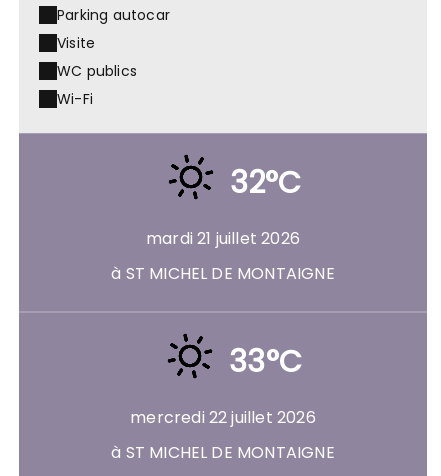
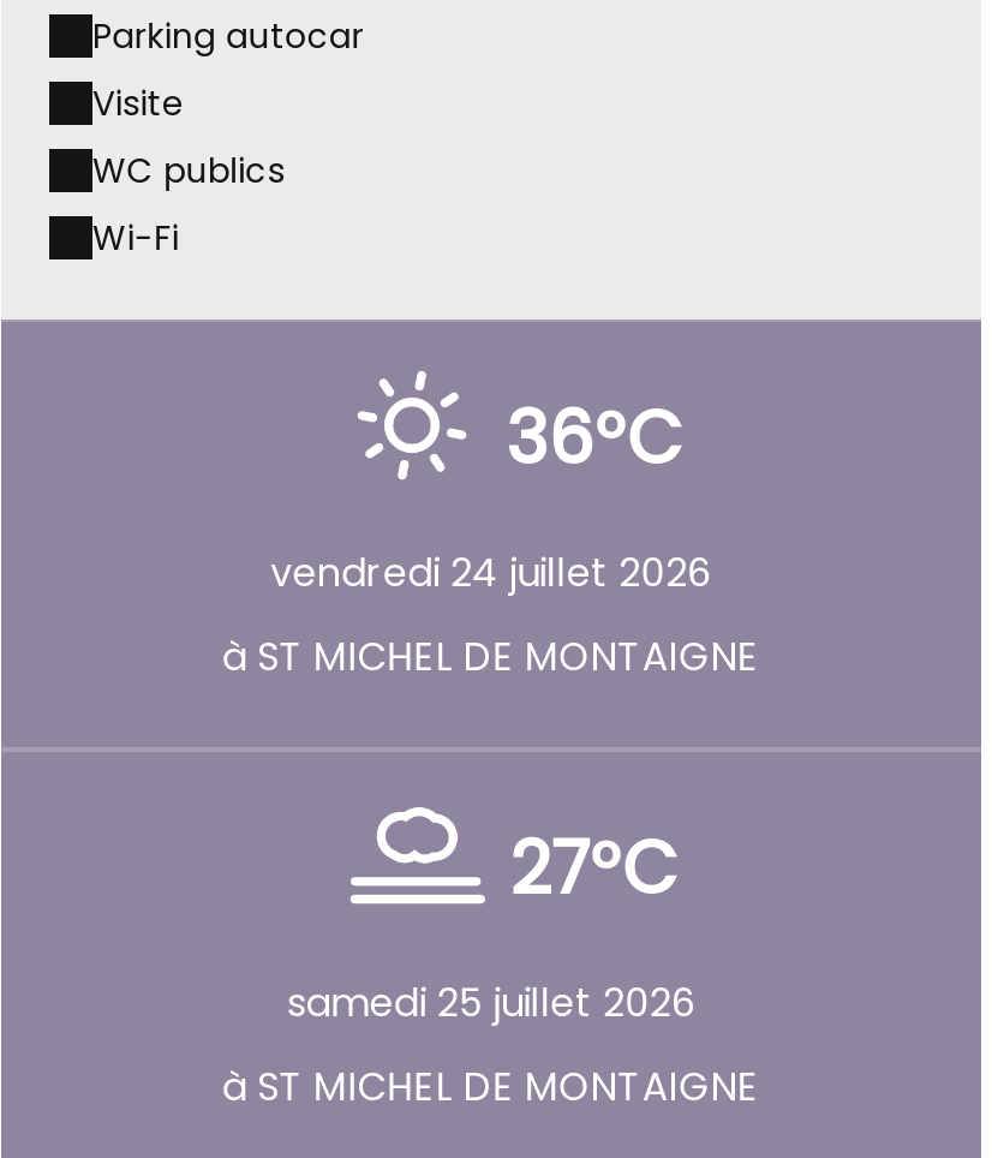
- [image]
- 32°C
+ [image]
+ 36°C

- mardi 21 juillet 2026
+ vendredi 24 juillet 2026

- [image]
- 33°C
+ [image]
+ 27°C

- mercredi 22 juillet 2026
+ samedi 25 juillet 2026
